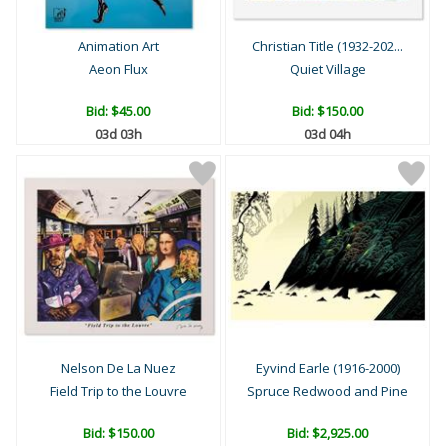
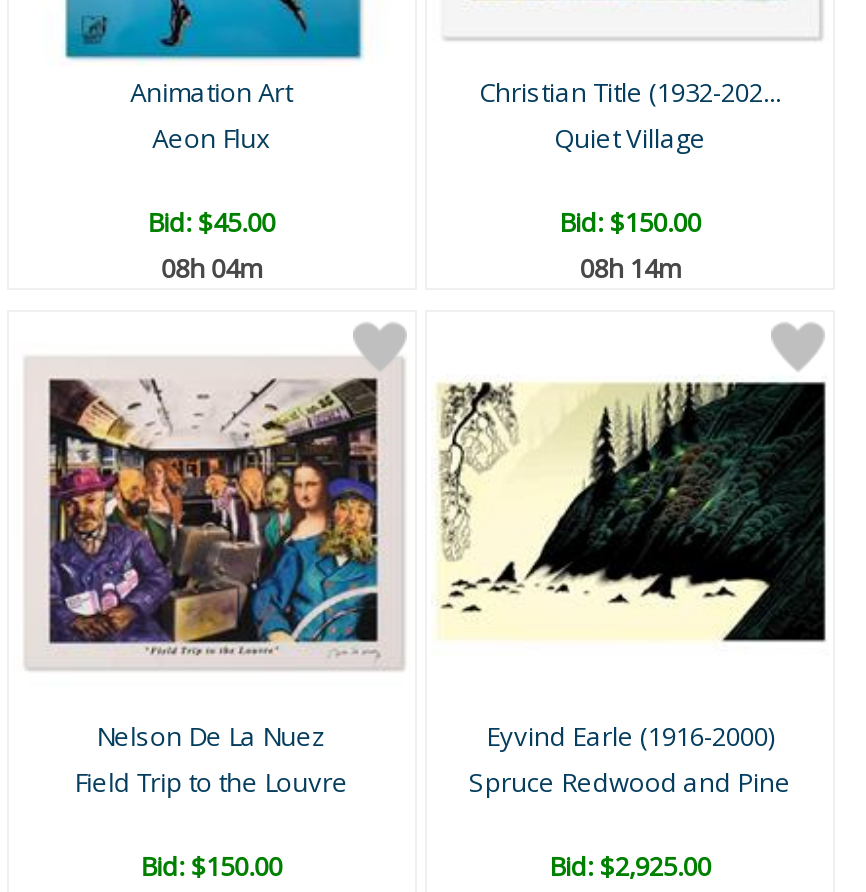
- 03d 03h
+ 08h 04m

- 03d 04h
+ 08h 14m
